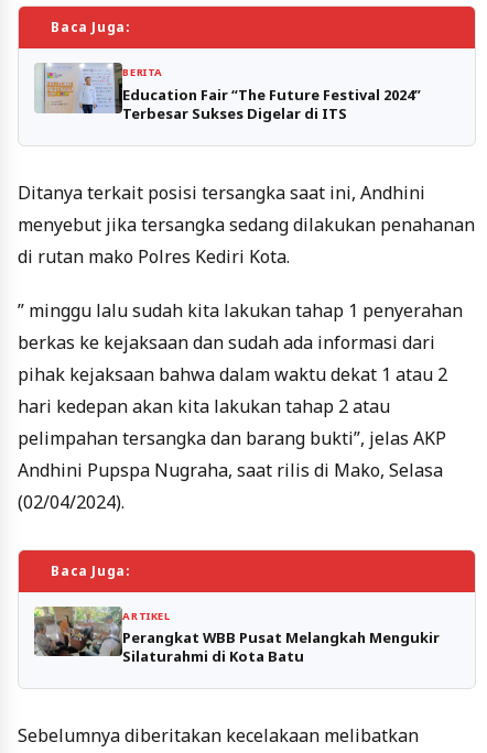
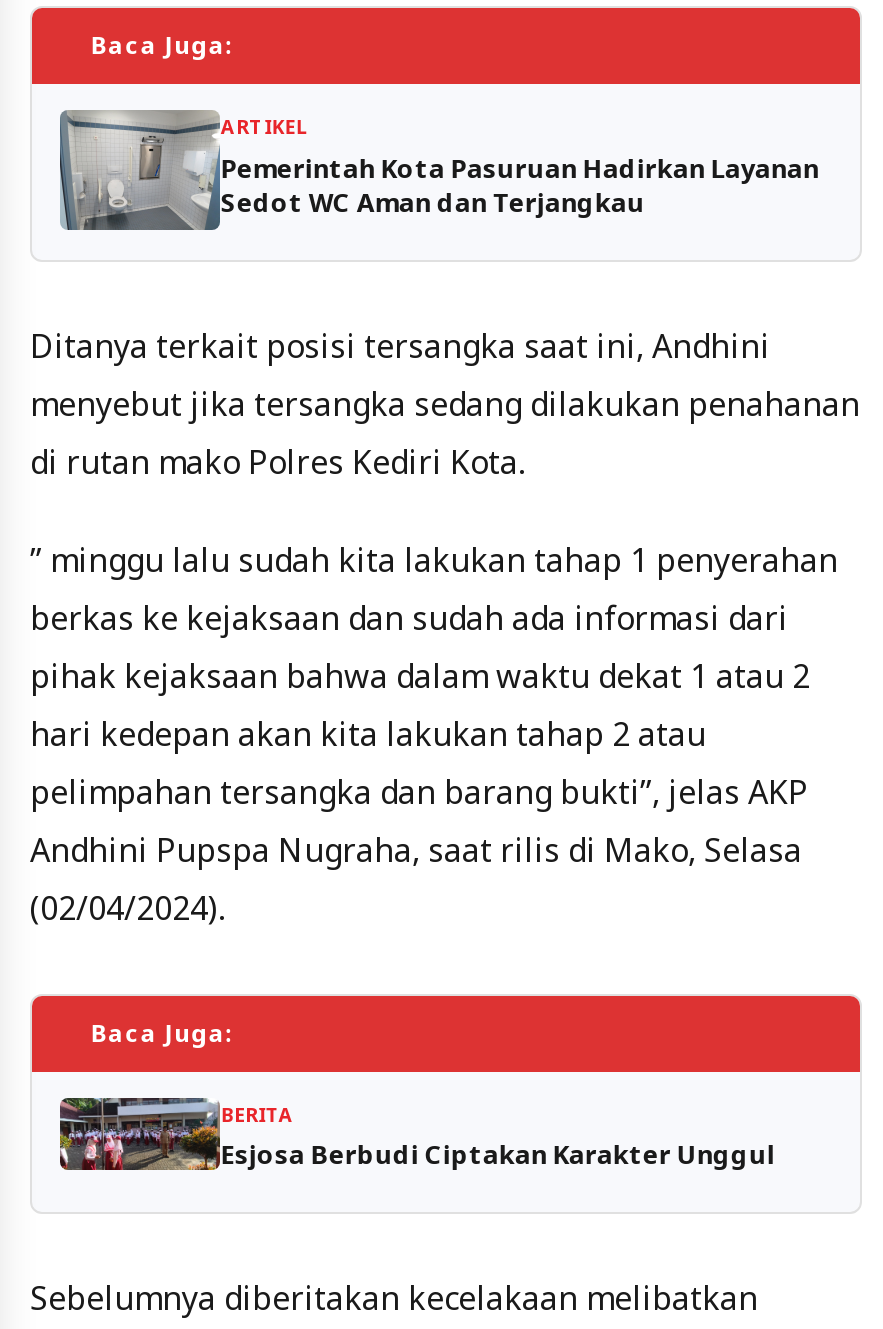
- [image]
- BERITA
- Education Fair “The Future Festival 2024”
- Terbesar Sukses Digelar di ITS
+ [image]
+ ARTIKEL
+ Pemerintah Kota Pasuruan Hadirkan Layanan
+ Sedot WC Aman dan Terjangkau

- [image]
- ARTIKEL
- Perangkat WBB Pusat Melangkah Mengukir
- Silaturahmi di Kota Batu
+ [image]
+ BERITA
+ Esjosa Berbudi Ciptakan Karakter Unggul
